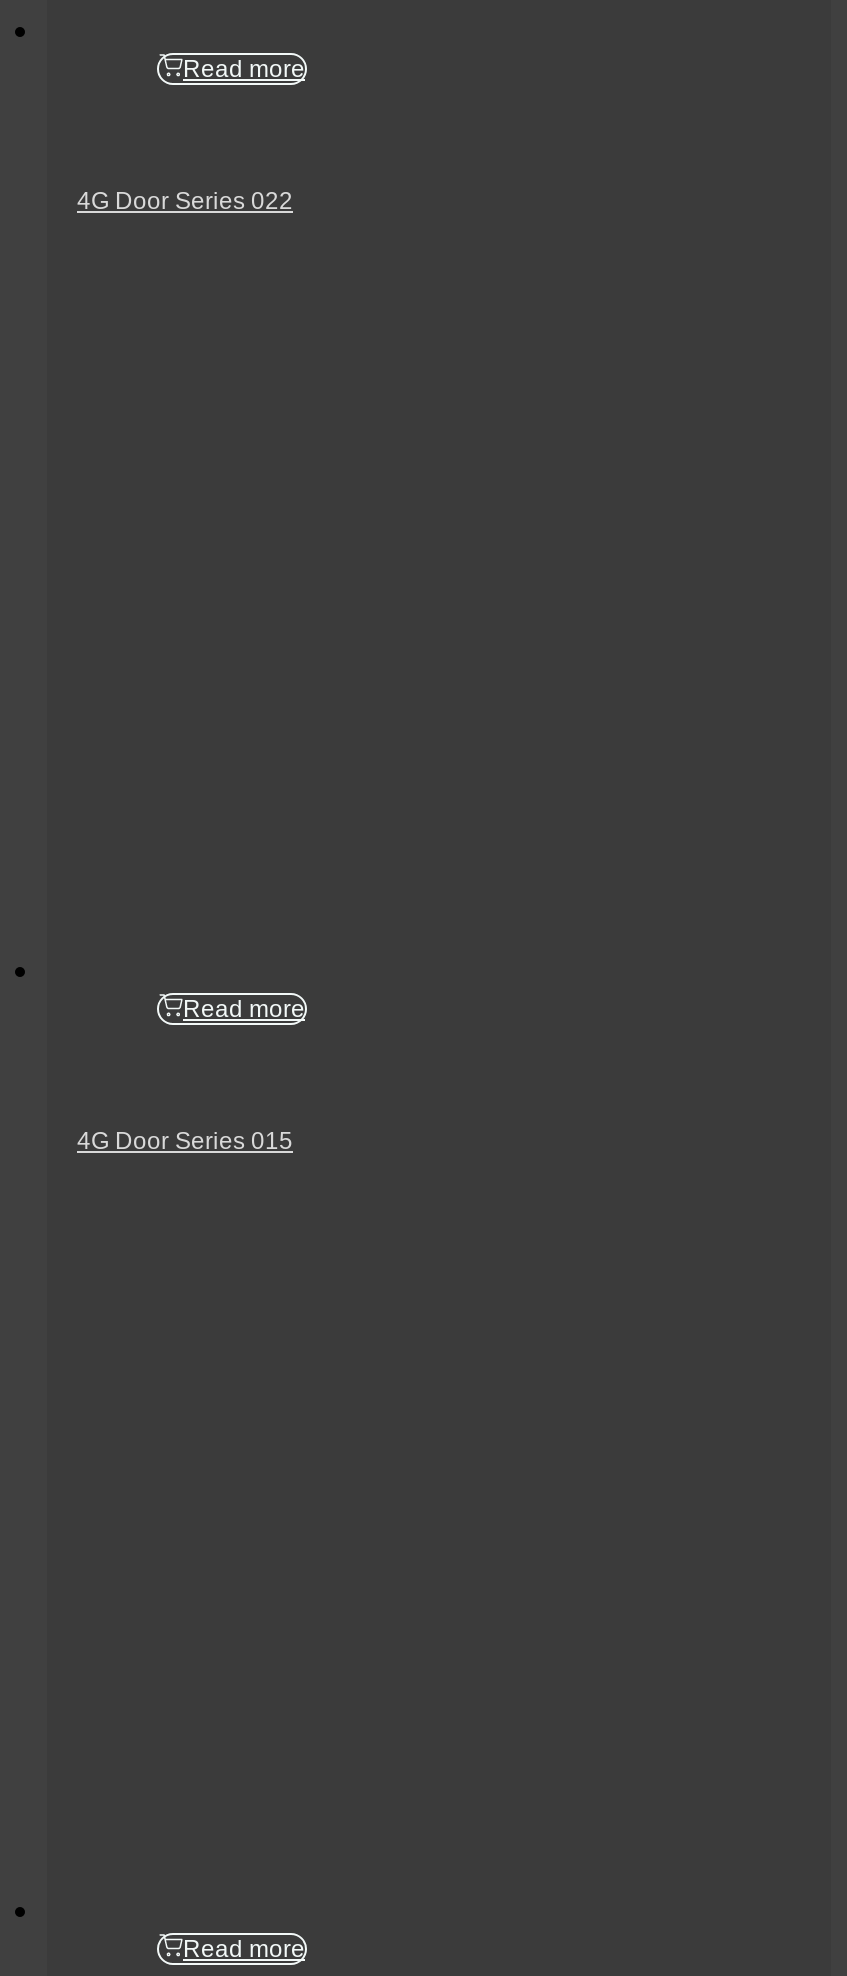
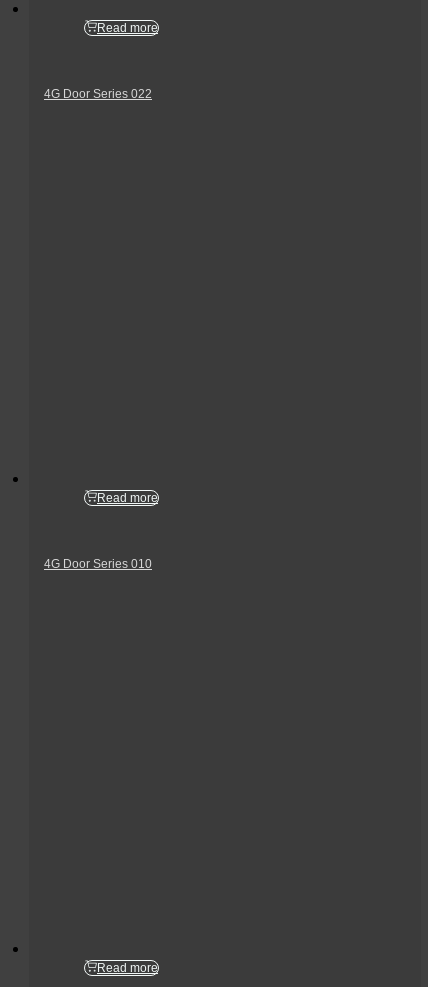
- 4G Door Series 015
+ 4G Door Series 010
